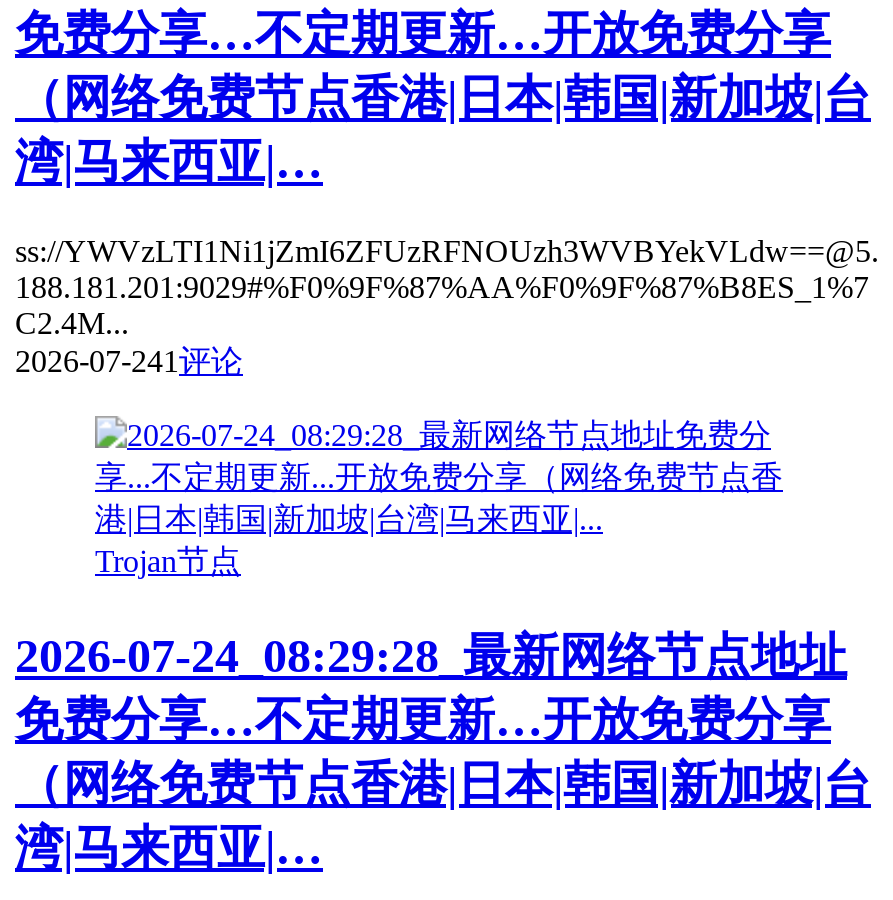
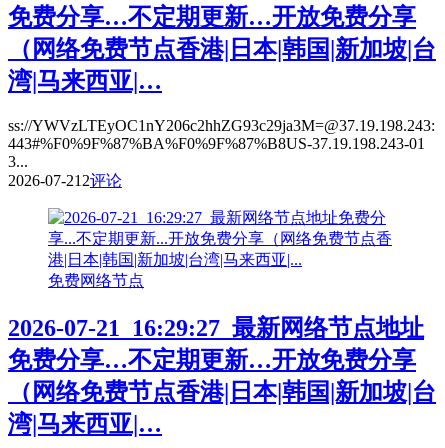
- ss://YWVzLTI1Ni1jZmI6ZFUzRFNOUzh3WVBYekVLdw==@5.
- 188.181.201:9029#%F0%9F%87%AA%F0%9F%87%B8ES_1%7
- C2.4M...
- 2026-07-241评论
+ ss://YWVzLTEyOC1nY206c2hhZG93c29ja3M=@37.19.198.243:
+ 443#%F0%9F%87%BA%F0%9F%87%B8US-37.19.198.243-01
+ 3...
+ 2026-07-212评论

- Trojan节点
+ 免费网络节点

- 2026-07-24_08:29:28_最新网络节点地址
+ 2026-07-21_16:29:27_最新网络节点地址
